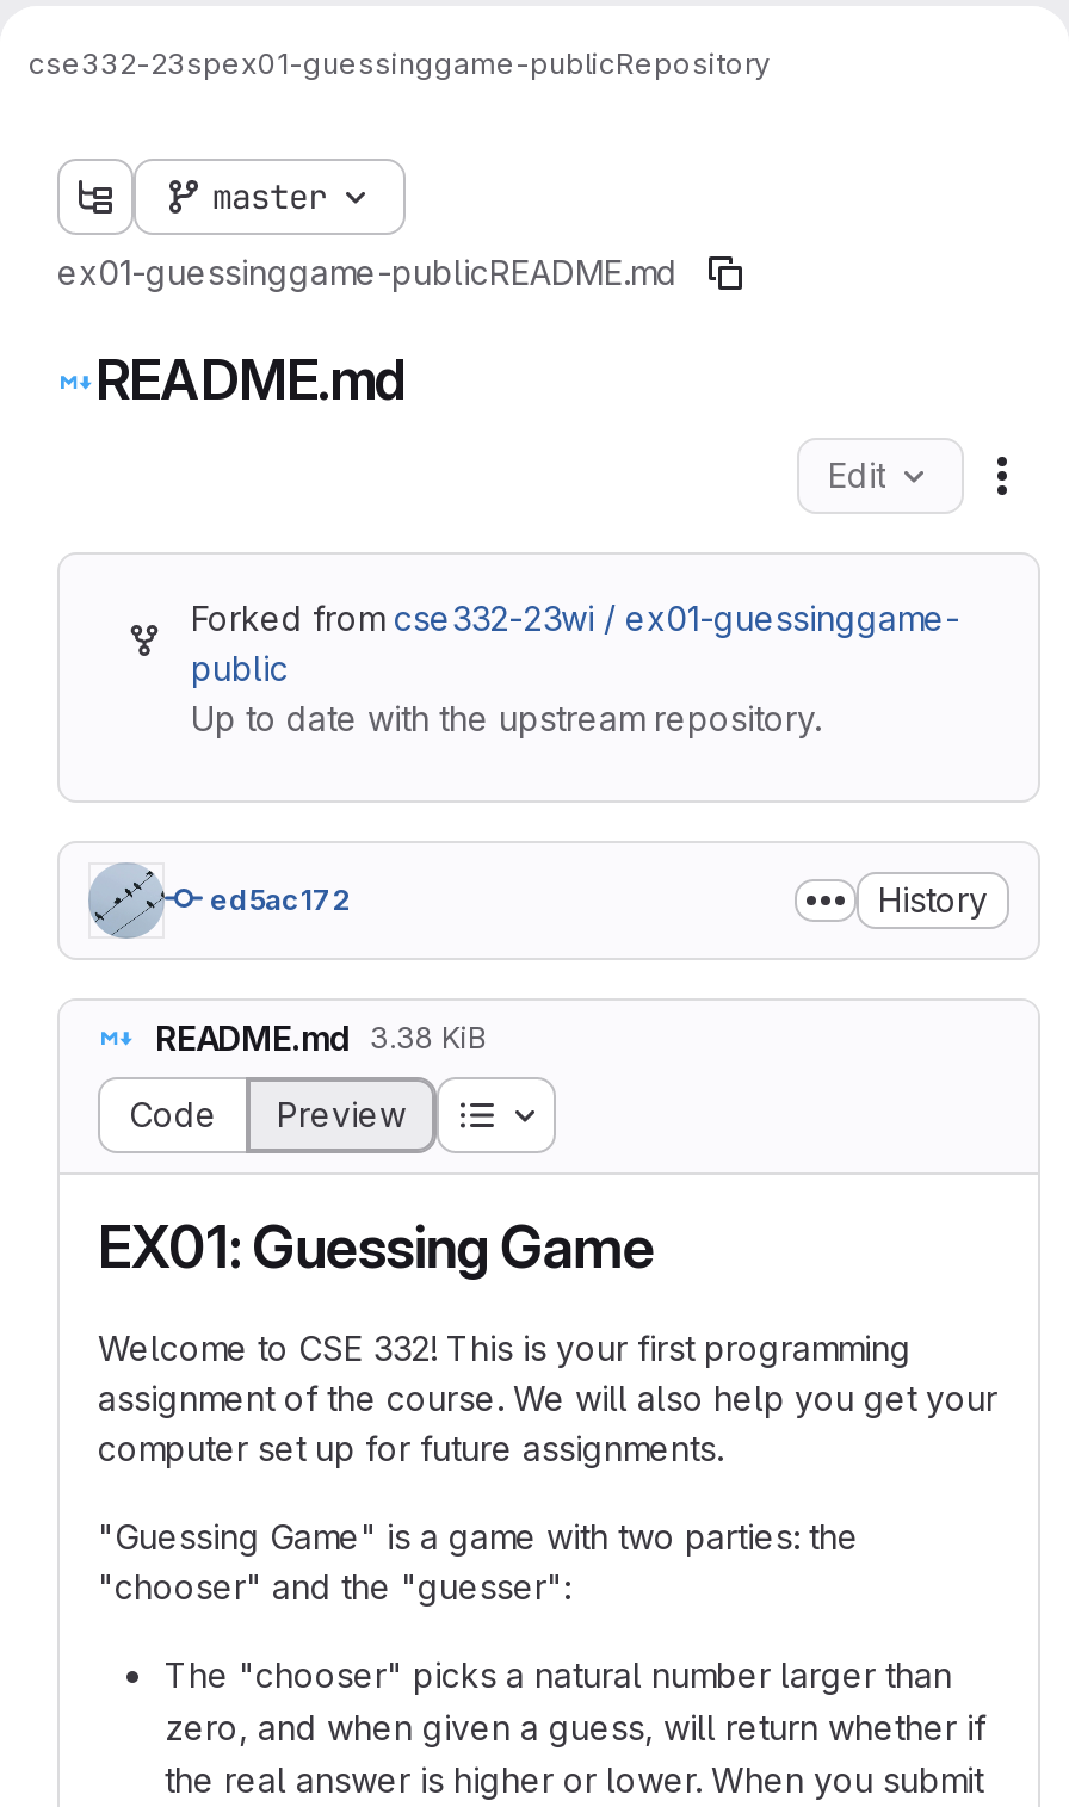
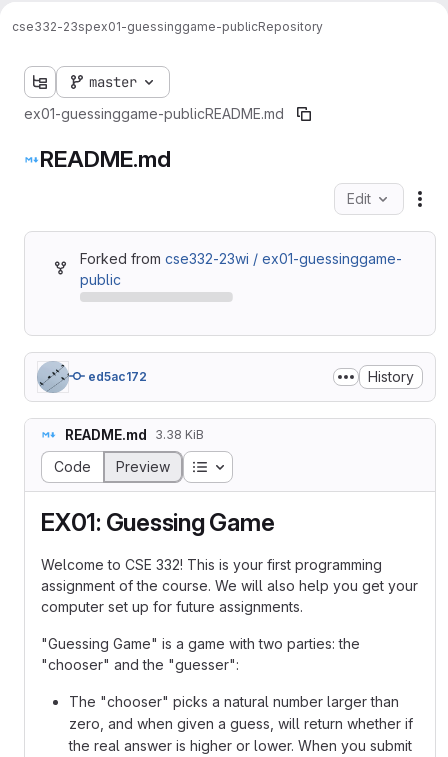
- Up to date with the upstream repository.
